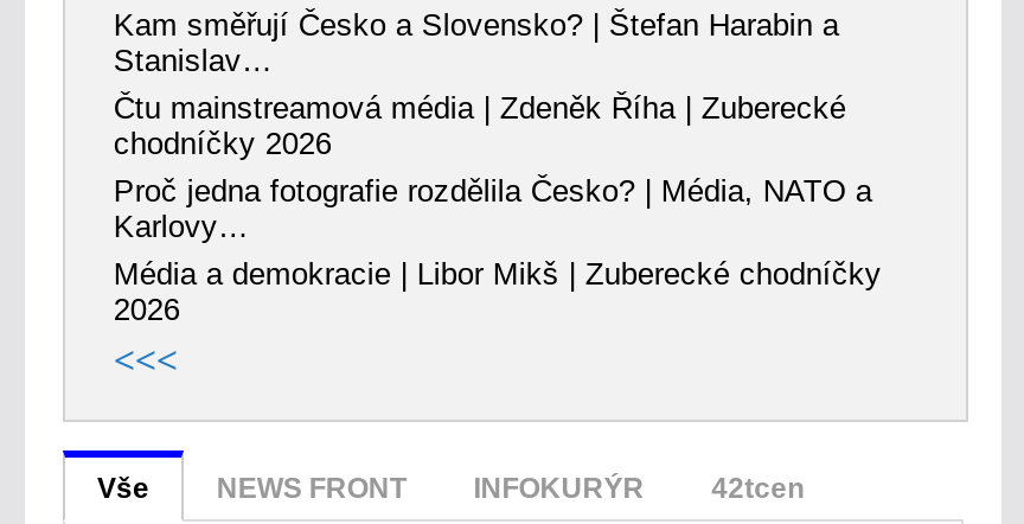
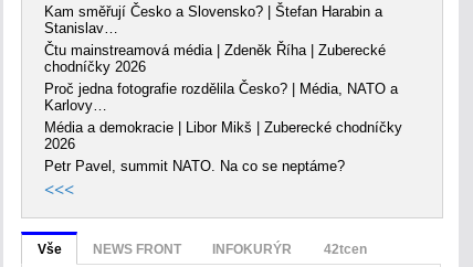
+ Petr Pavel, summit NATO. Na co se neptáme?
